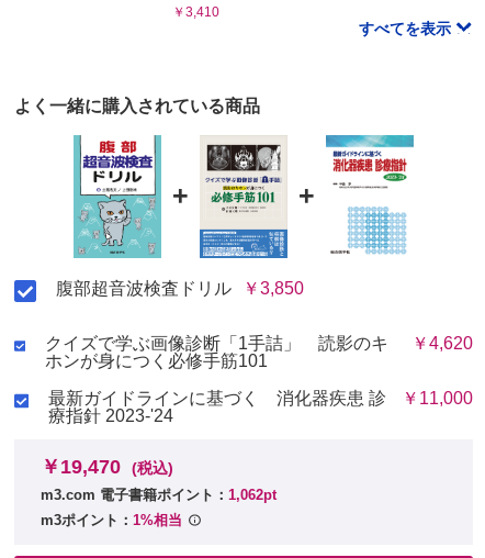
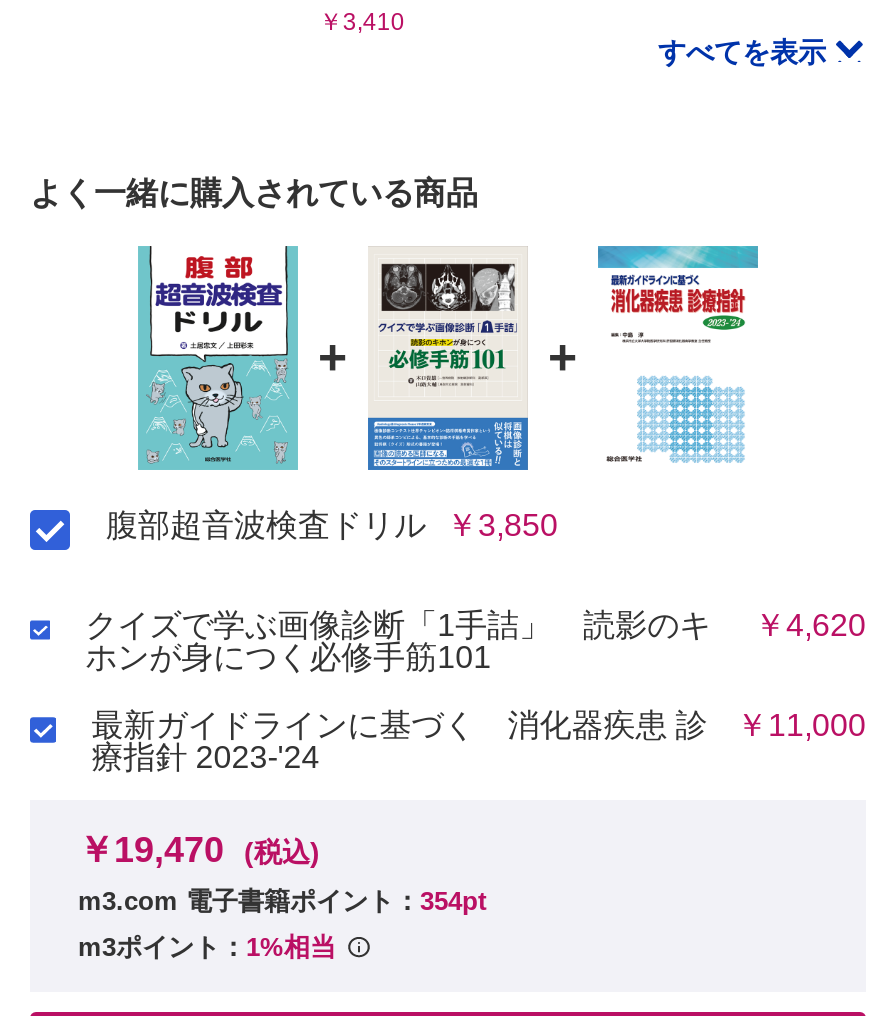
- m3.com 電子書籍ポイント：1,062pt
+ m3.com 電子書籍ポイント：354pt
